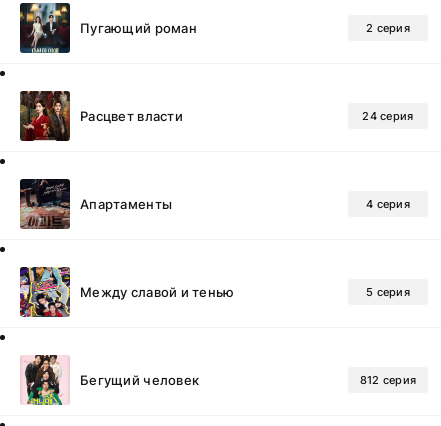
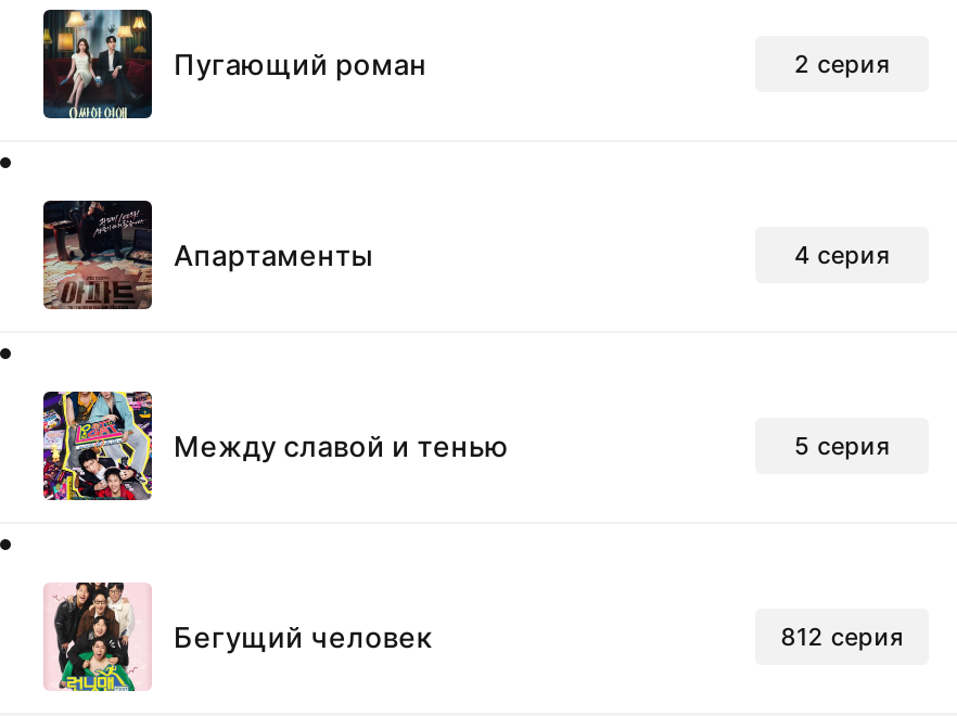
- [image]
- Расцвет власти
- 24 серия
